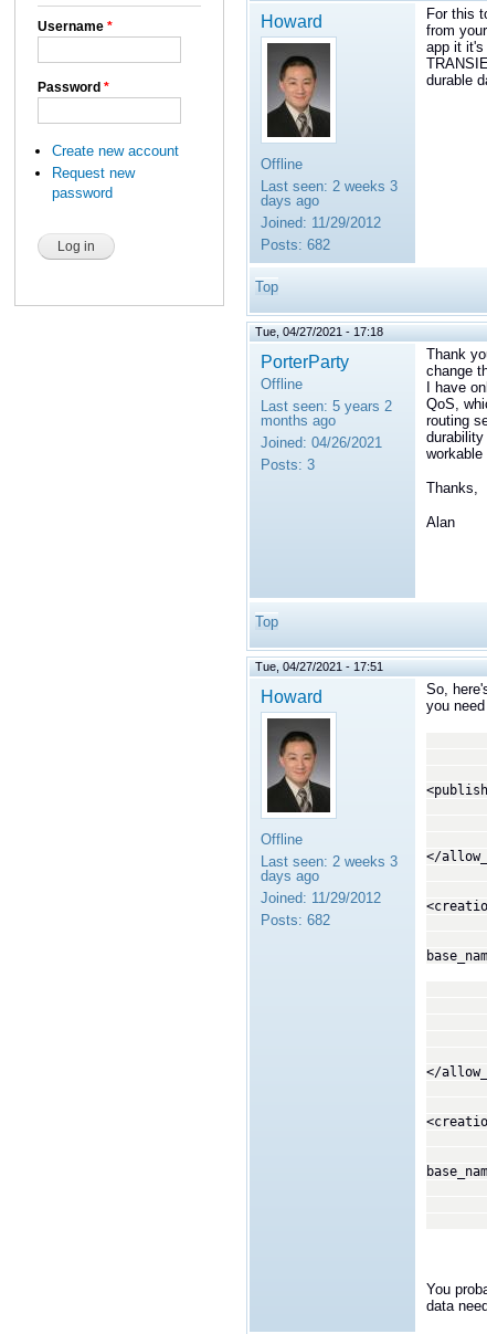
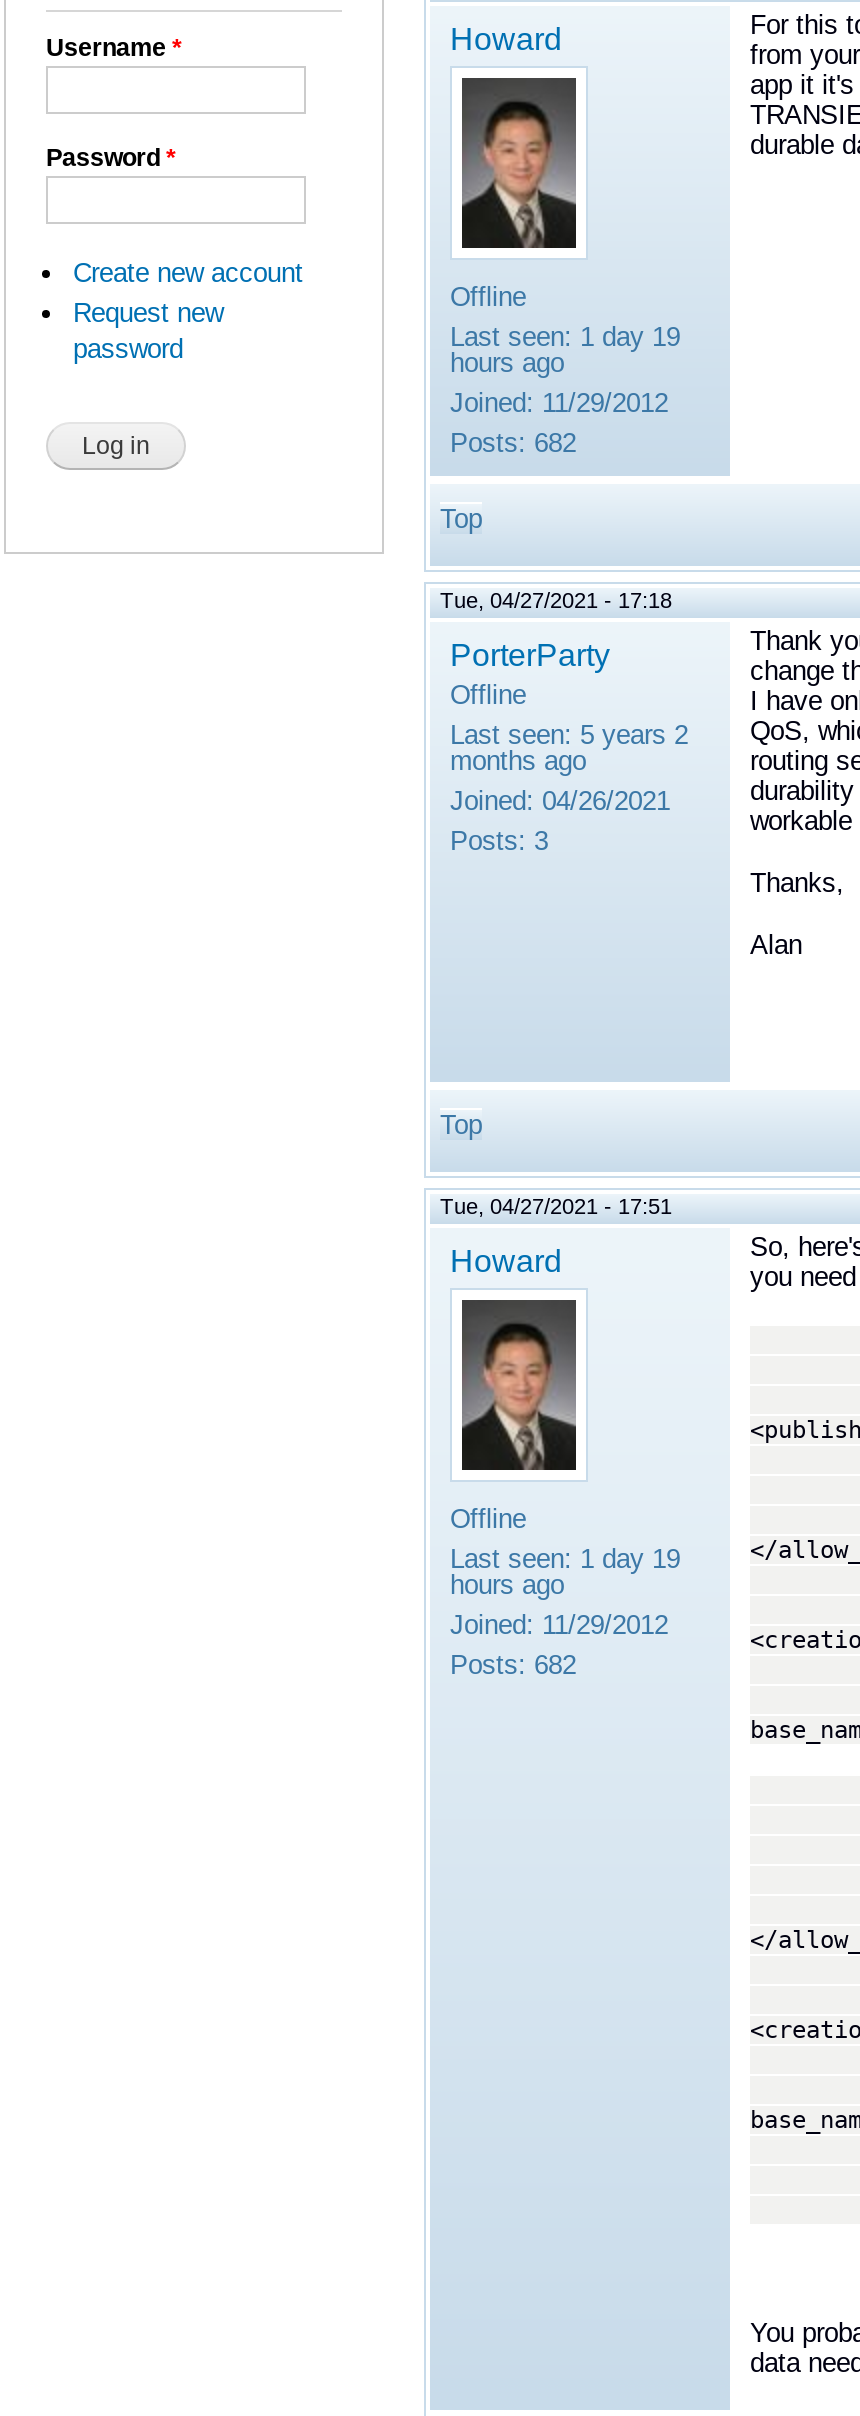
- Last seen: 2 weeks 3
+ Last seen: 1 day 19

- days ago
+ hours ago

- Last seen: 2 weeks 3
+ Last seen: 1 day 19

- days ago
+ hours ago
